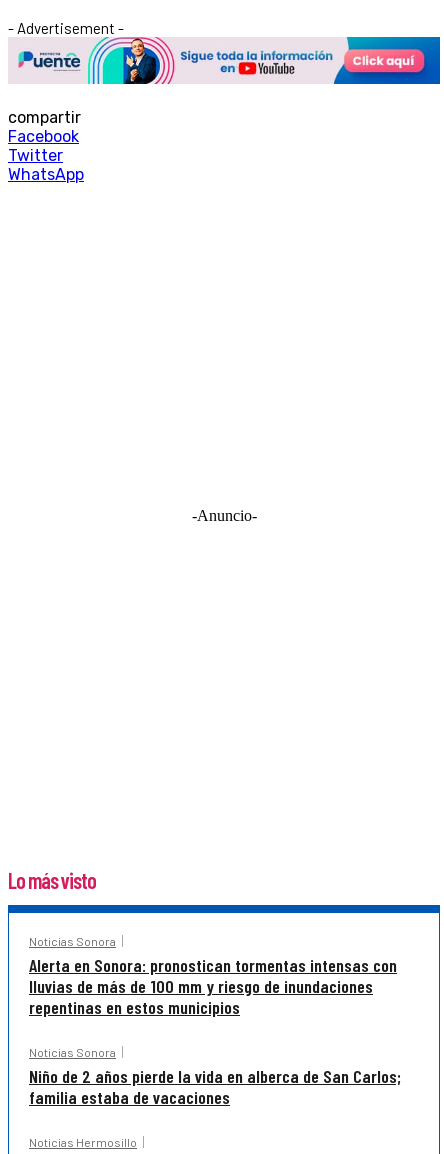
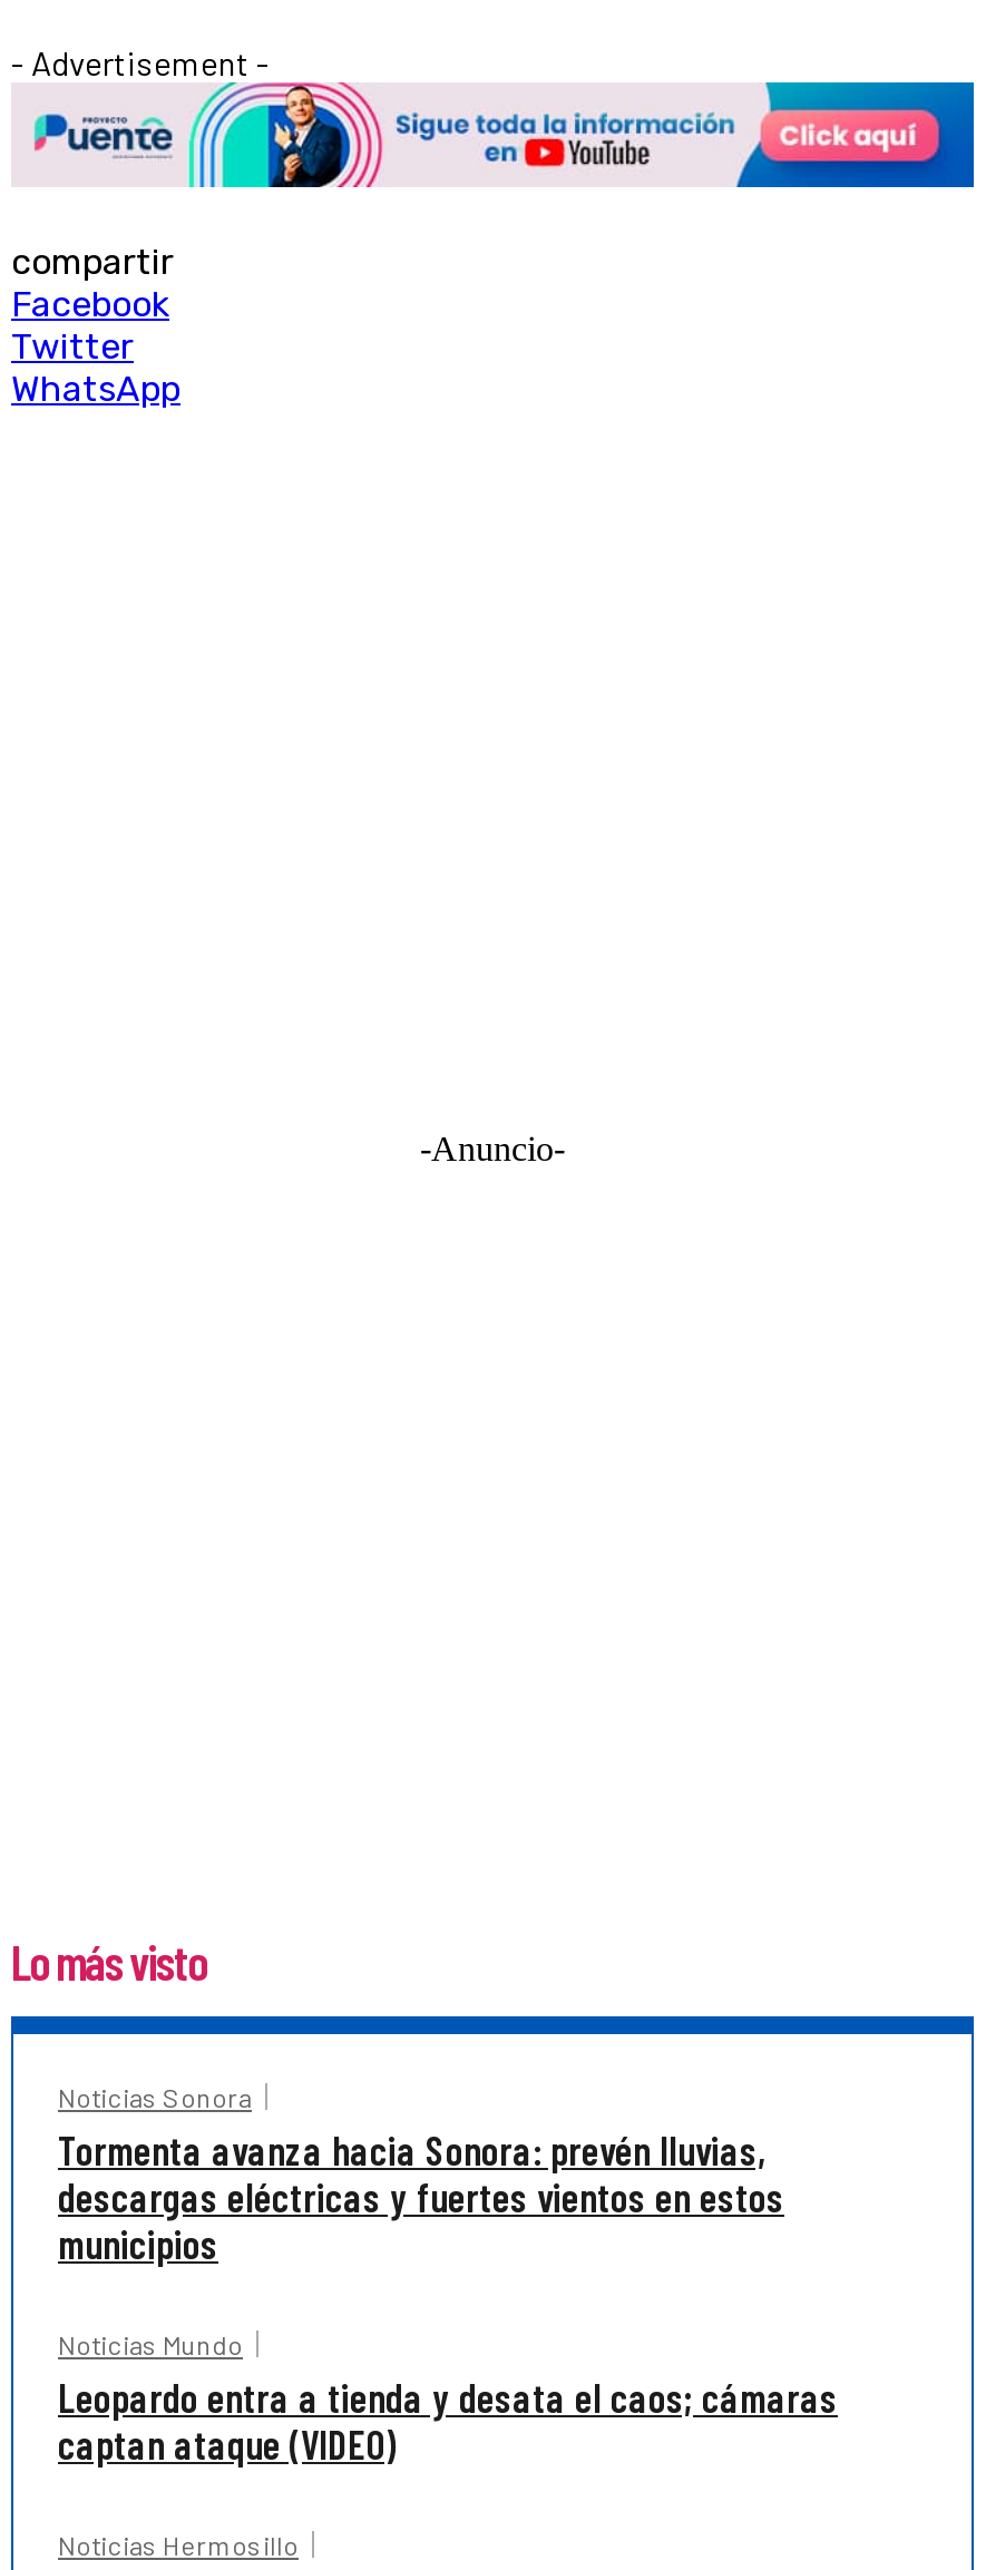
- Alerta en Sonora: pronostican tormentas intensas con
- lluvias de más de 100 mm y riesgo de inundaciones
- repentinas en estos municipios
+ Tormenta avanza hacia Sonora: prevén lluvias,
+ descargas eléctricas y fuertes vientos en estos
+ municipios

- Noticias Sonora
- Niño de 2 años pierde la vida en alberca de San Carlos;
- familia estaba de vacaciones
+ Noticias Mundo
+ Leopardo entra a tienda y desata el caos; cámaras
+ captan ataque (VIDEO)
